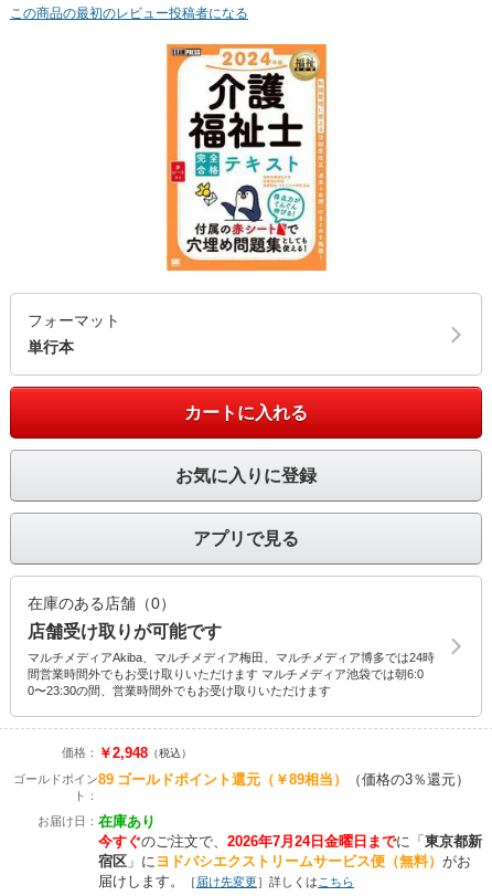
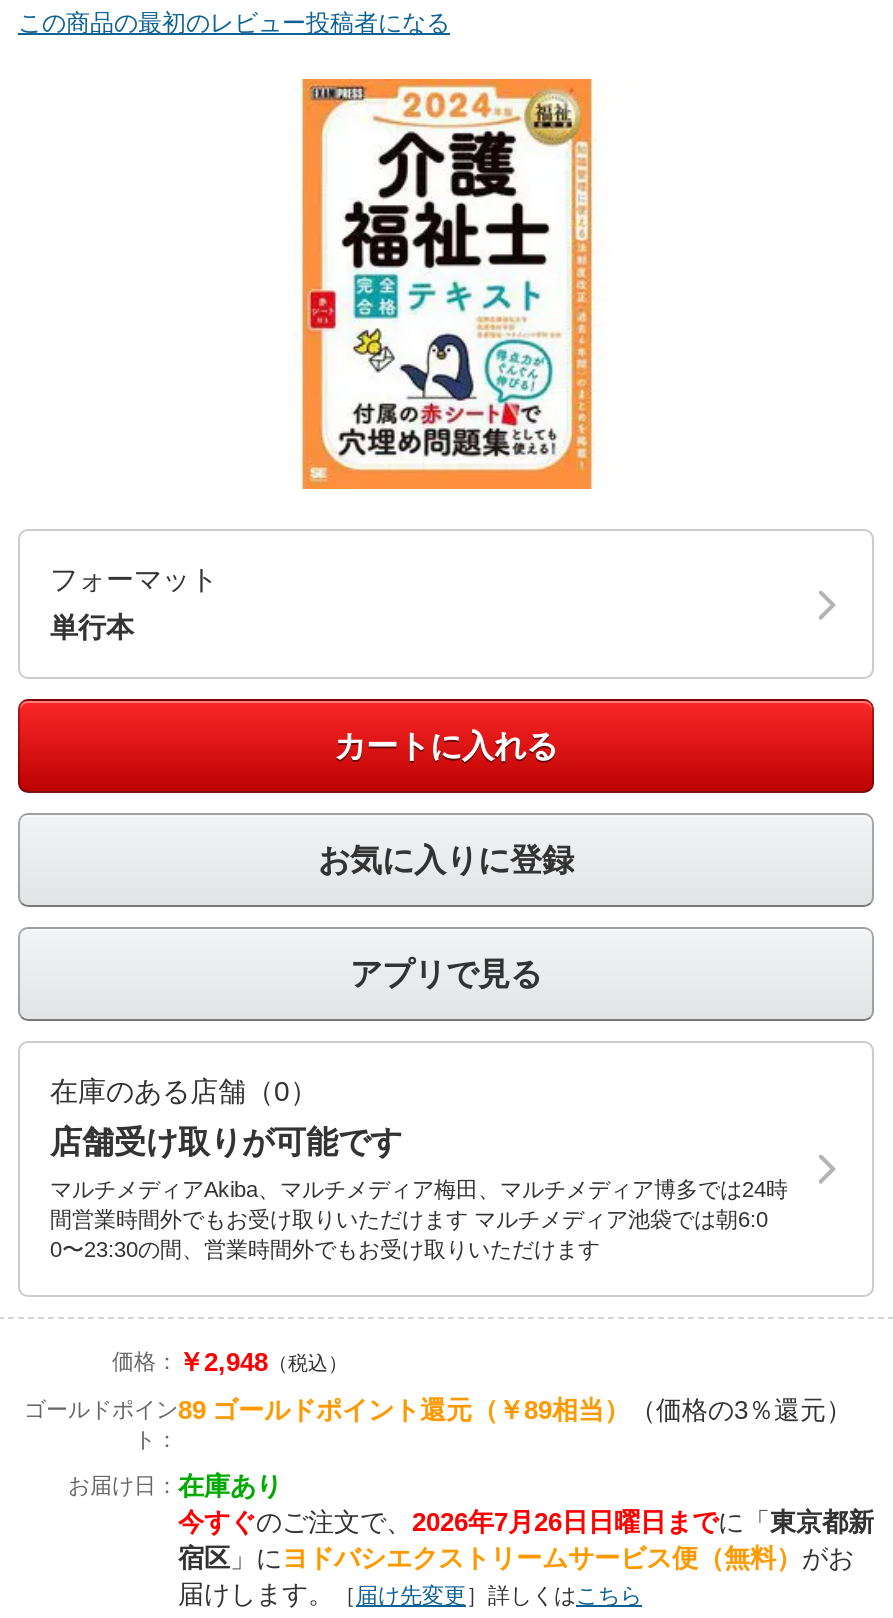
- 今すぐのご注文で、2026年7月24日金曜日までに「東京都新
+ 今すぐのご注文で、2026年7月26日日曜日までに「東京都新
